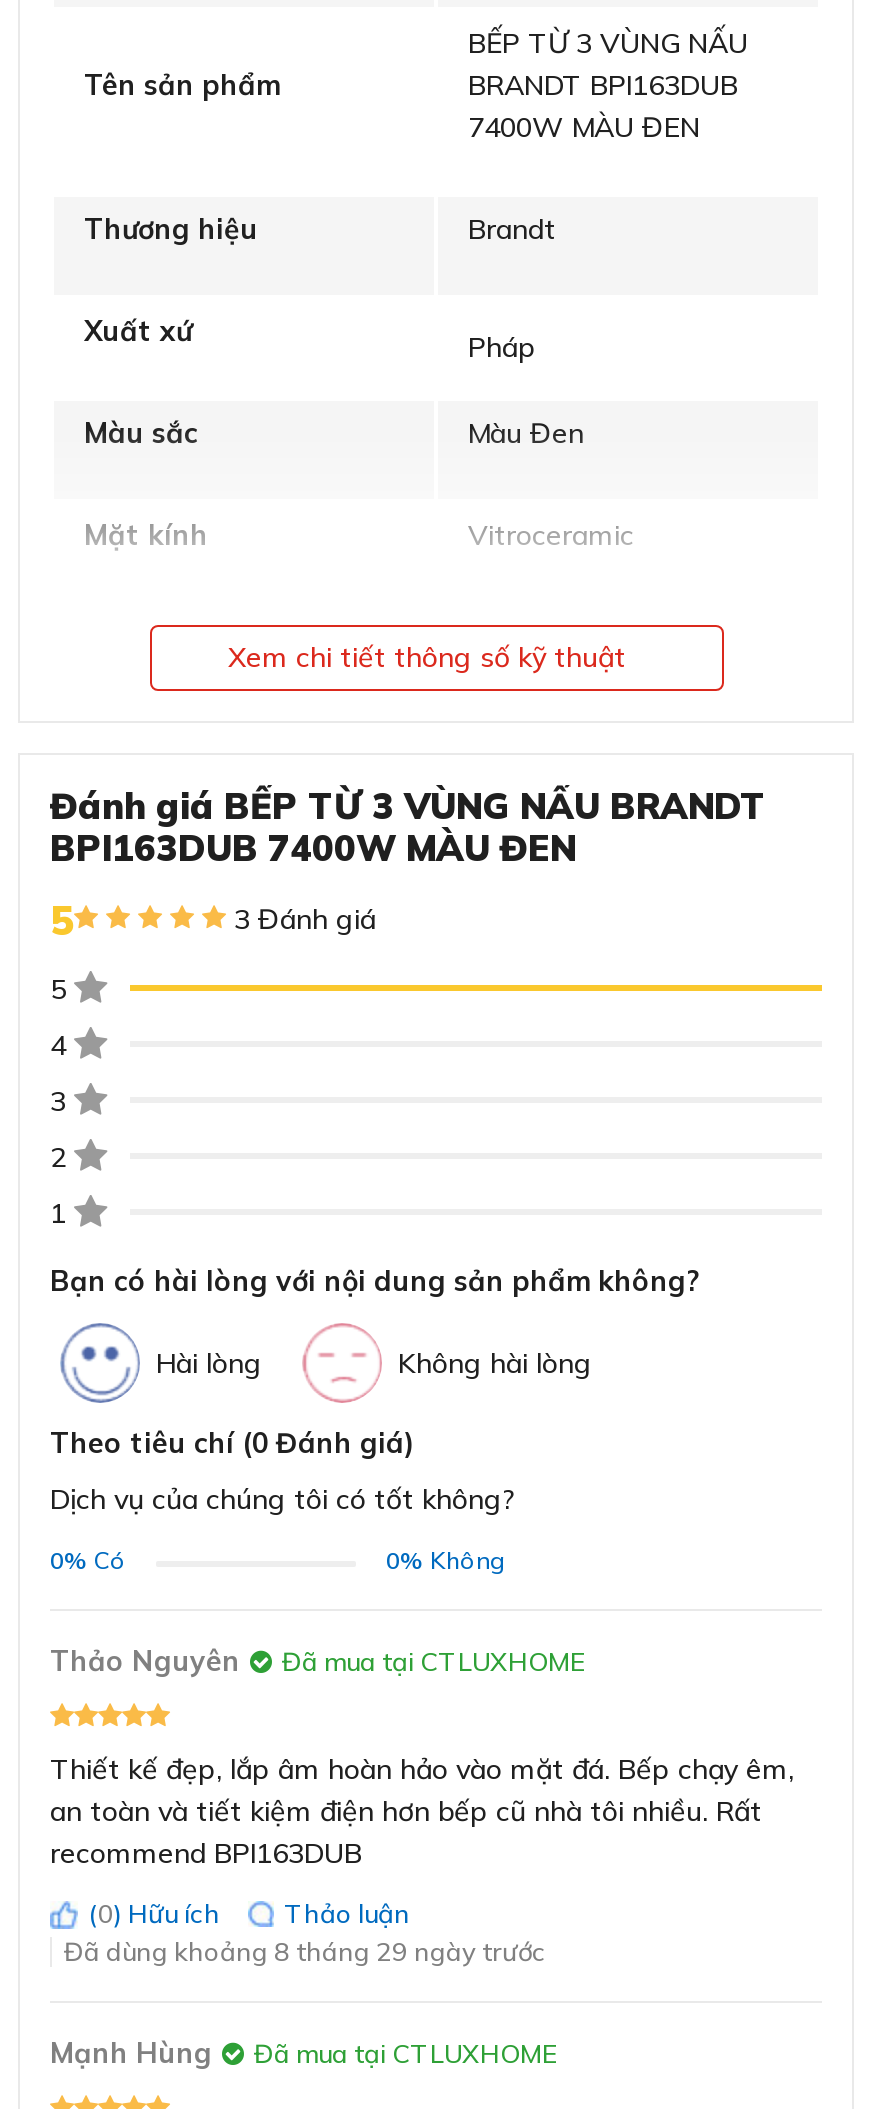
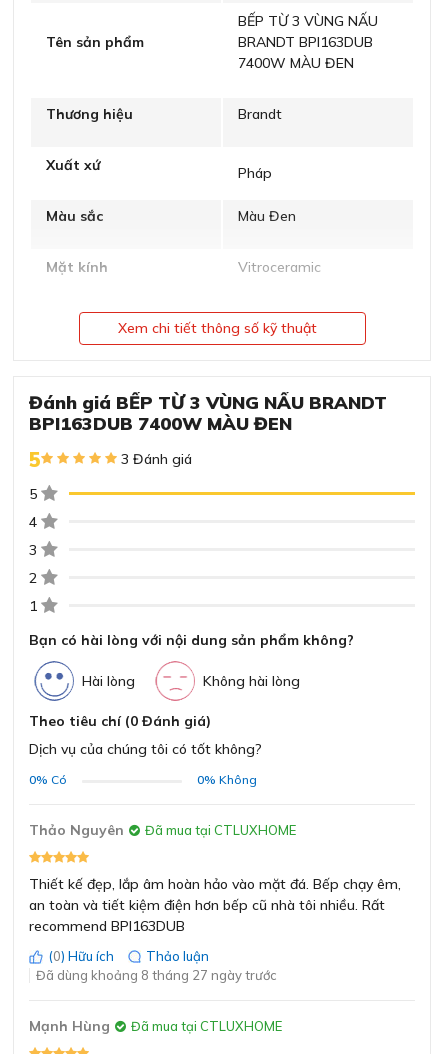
- Đã dùng khoảng 8 tháng 29 ngày trước
+ Đã dùng khoảng 8 tháng 27 ngày trước
